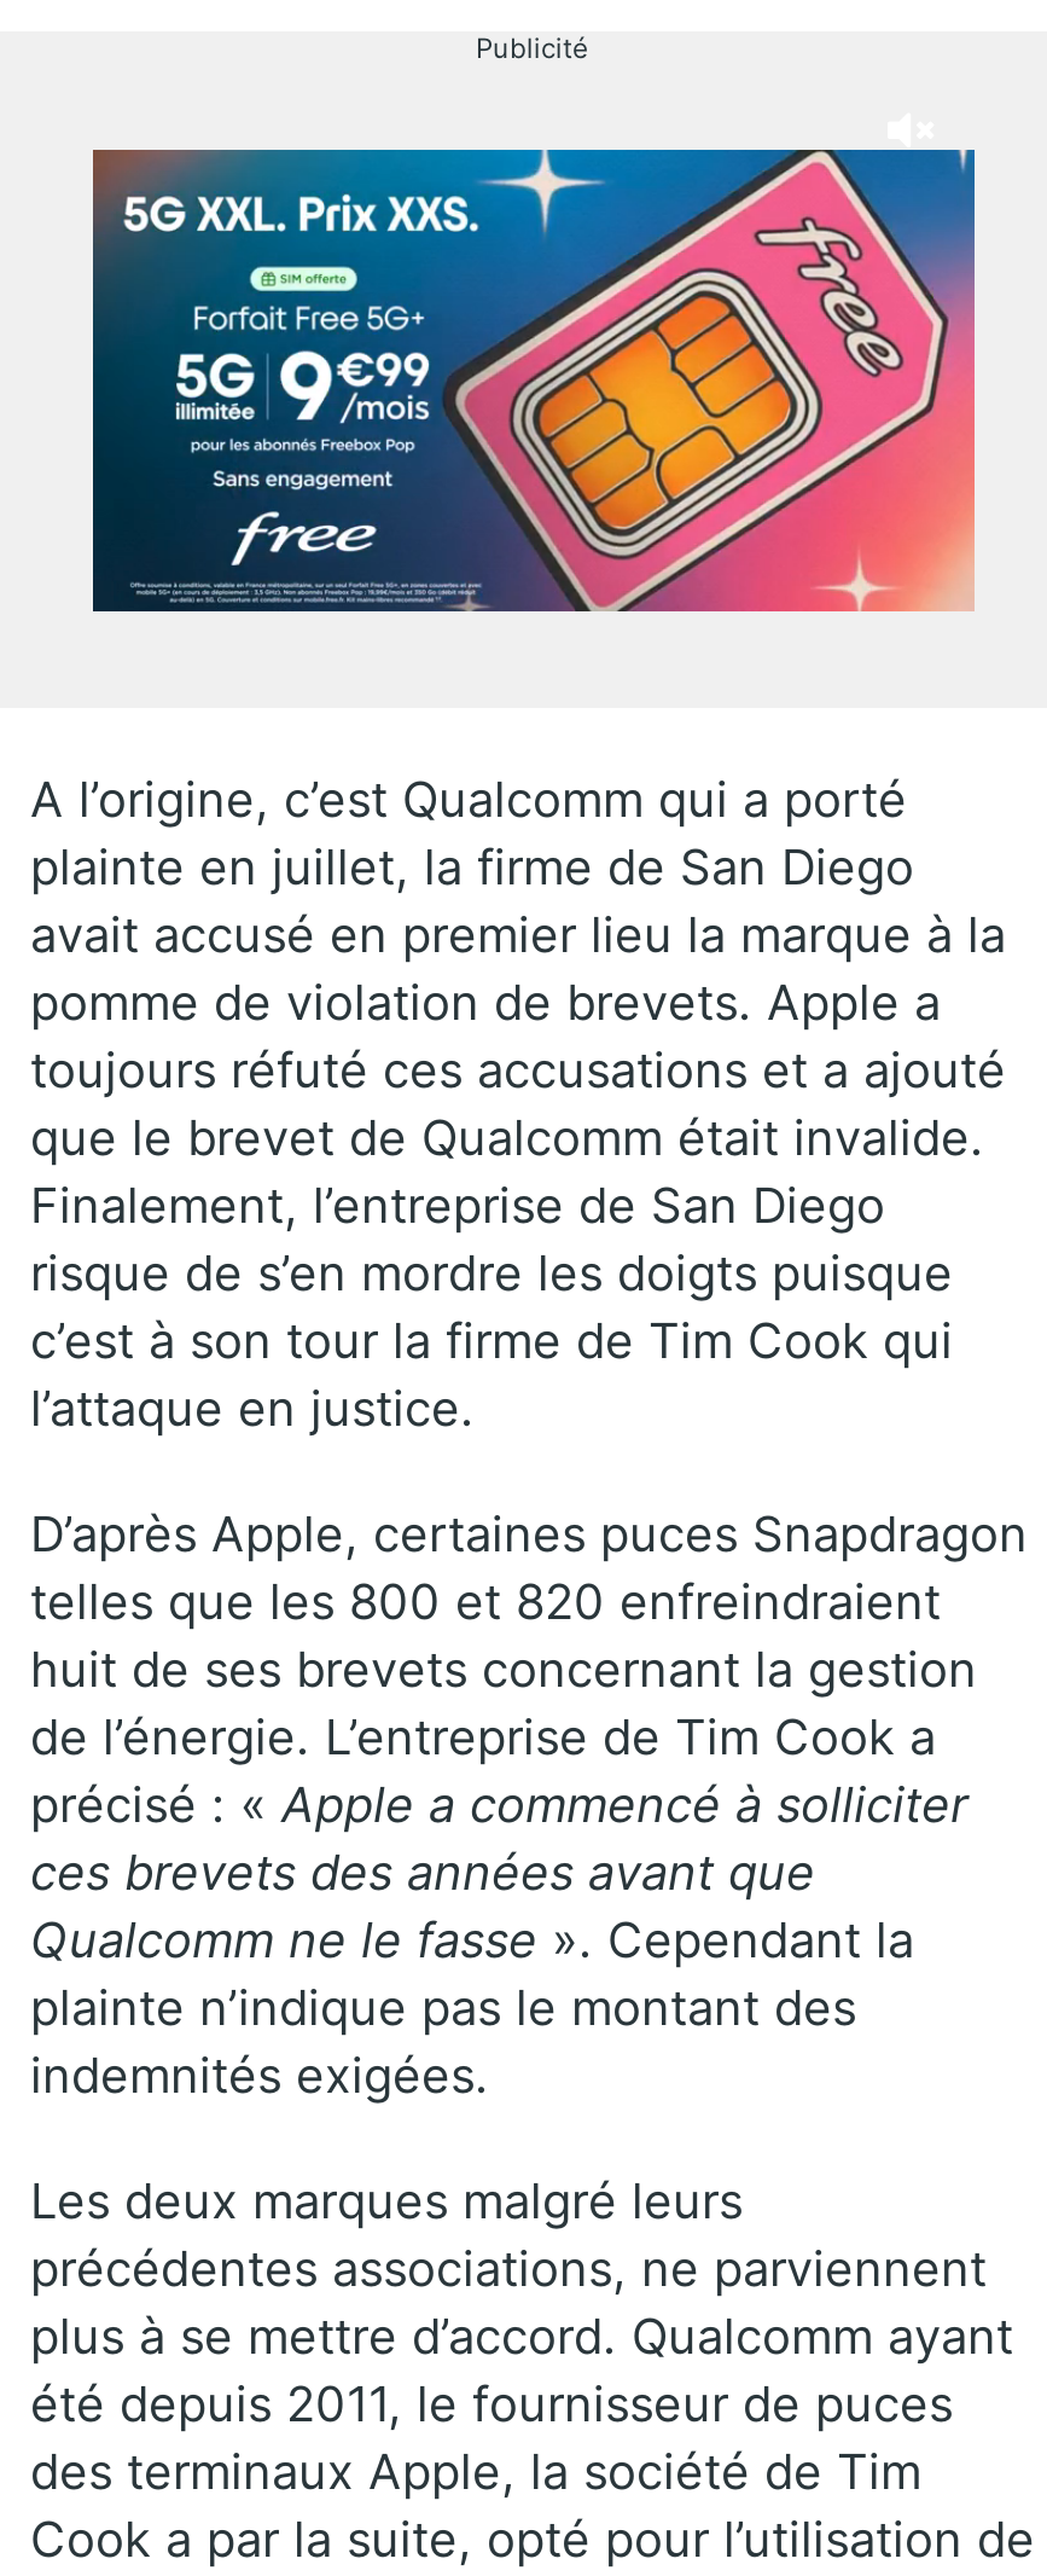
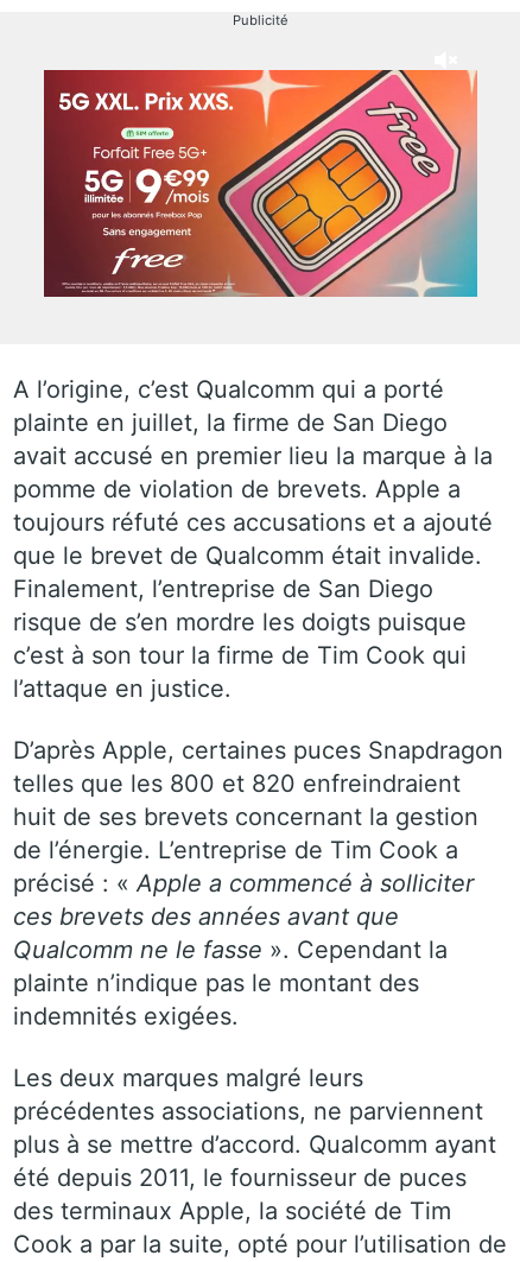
- [image]
+ [image]
